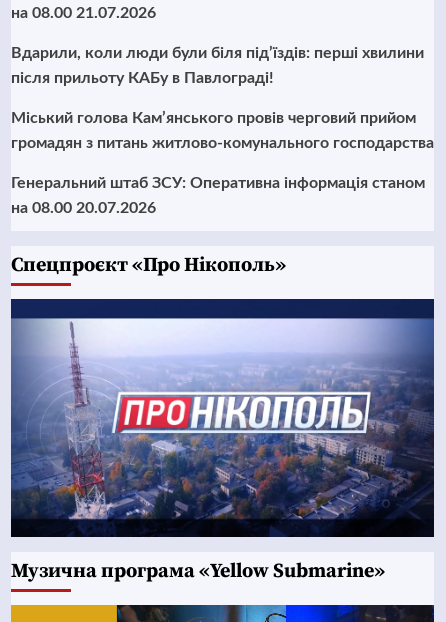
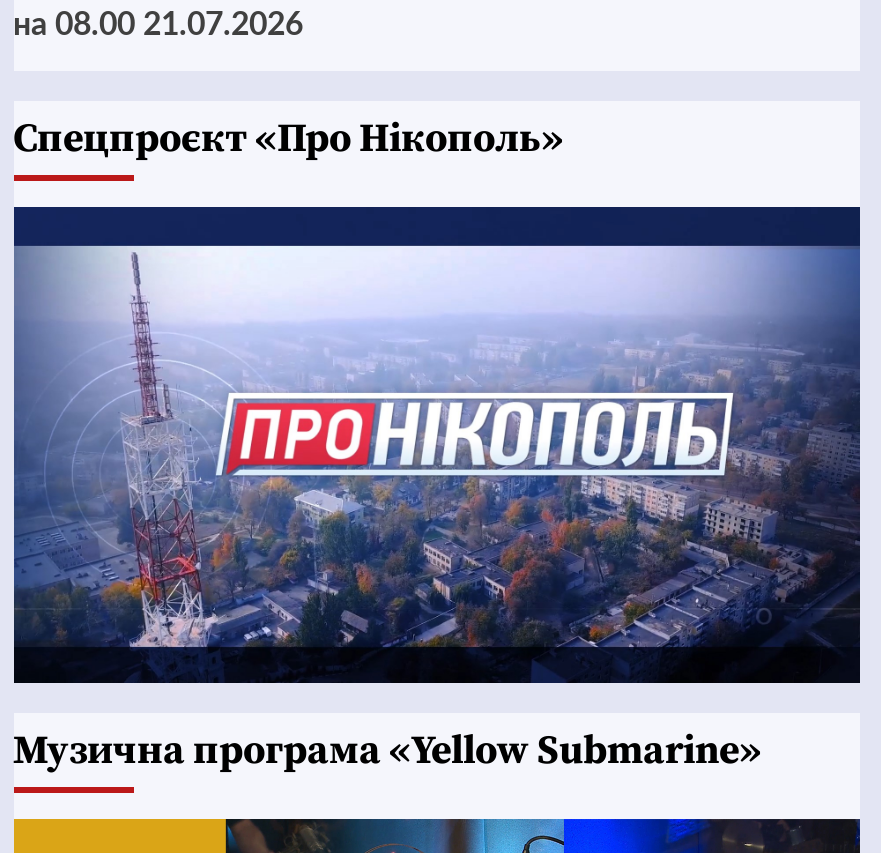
- Вдарили, коли люди були біля під’їздів: перші хвилини
- після прильоту КАБу в Павлограді!
- Міський голова Кам’янського провів черговий прийом
- громадян з питань житлово-комунального господарства
- Генеральний штаб ЗСУ: Оперативна інформація станом
- на 08.00 20.07.2026
